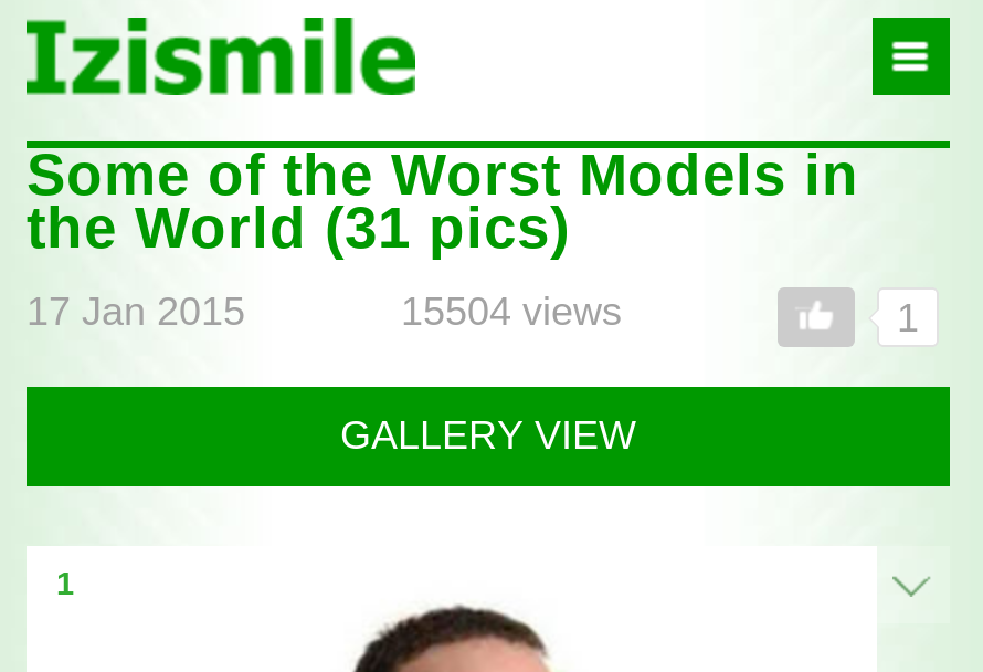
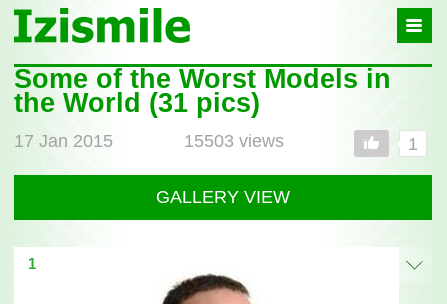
- 15504 views
+ 15503 views
